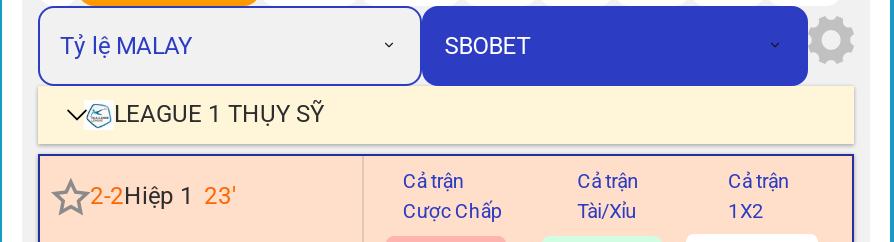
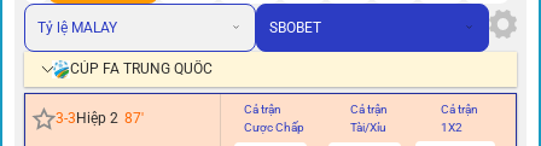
- LEAGUE 1 THỤY SỸ
+ CÚP FA TRUNG QUỐC

- 2-2Hiệp 1 23
+ 3-3Hiệp 2 87
